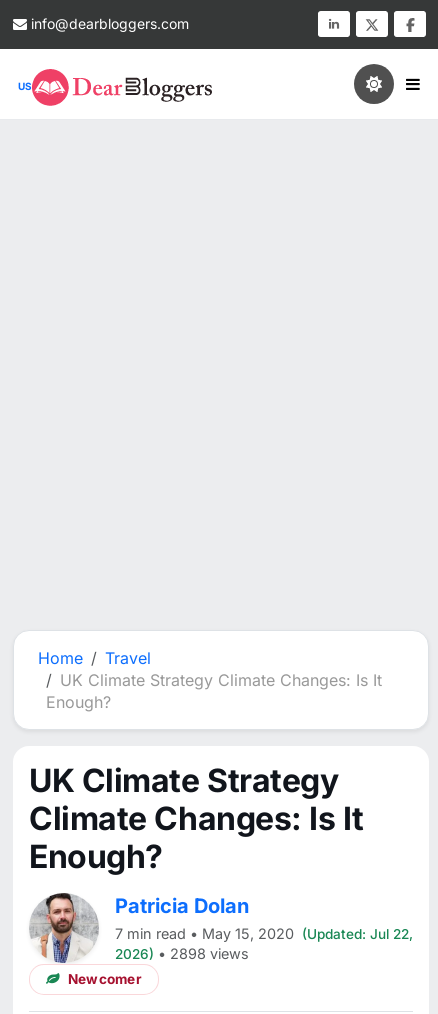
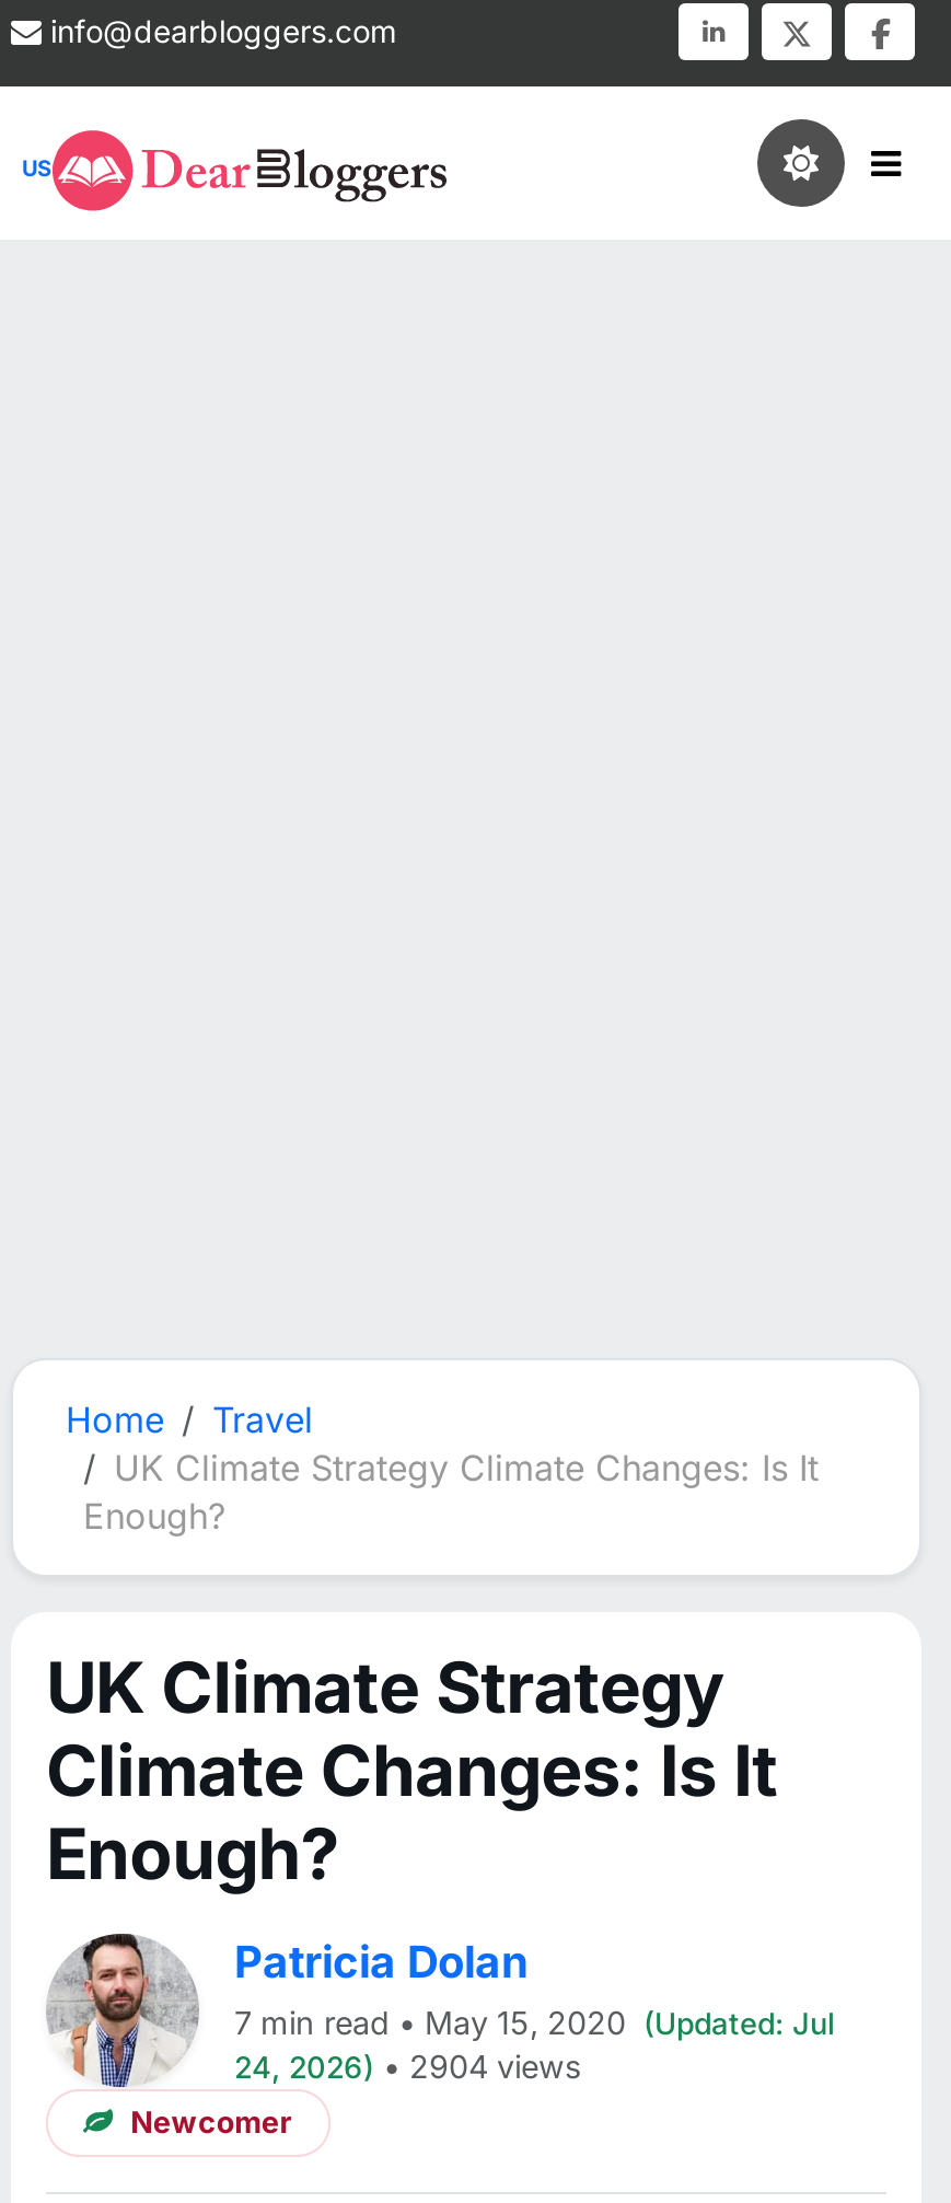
- 7 min read • May 15, 2020 (Updated: Jul 22,
- 2026) • 2898 views
+ 7 min read • May 15, 2020 (Updated: Jul
+ 24, 2026) • 2904 views
